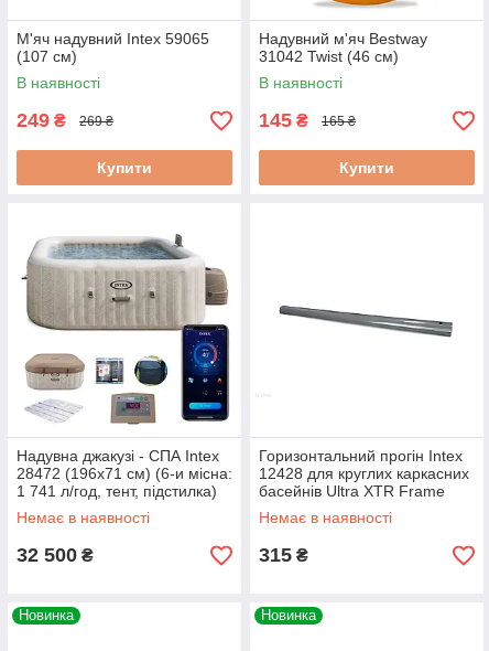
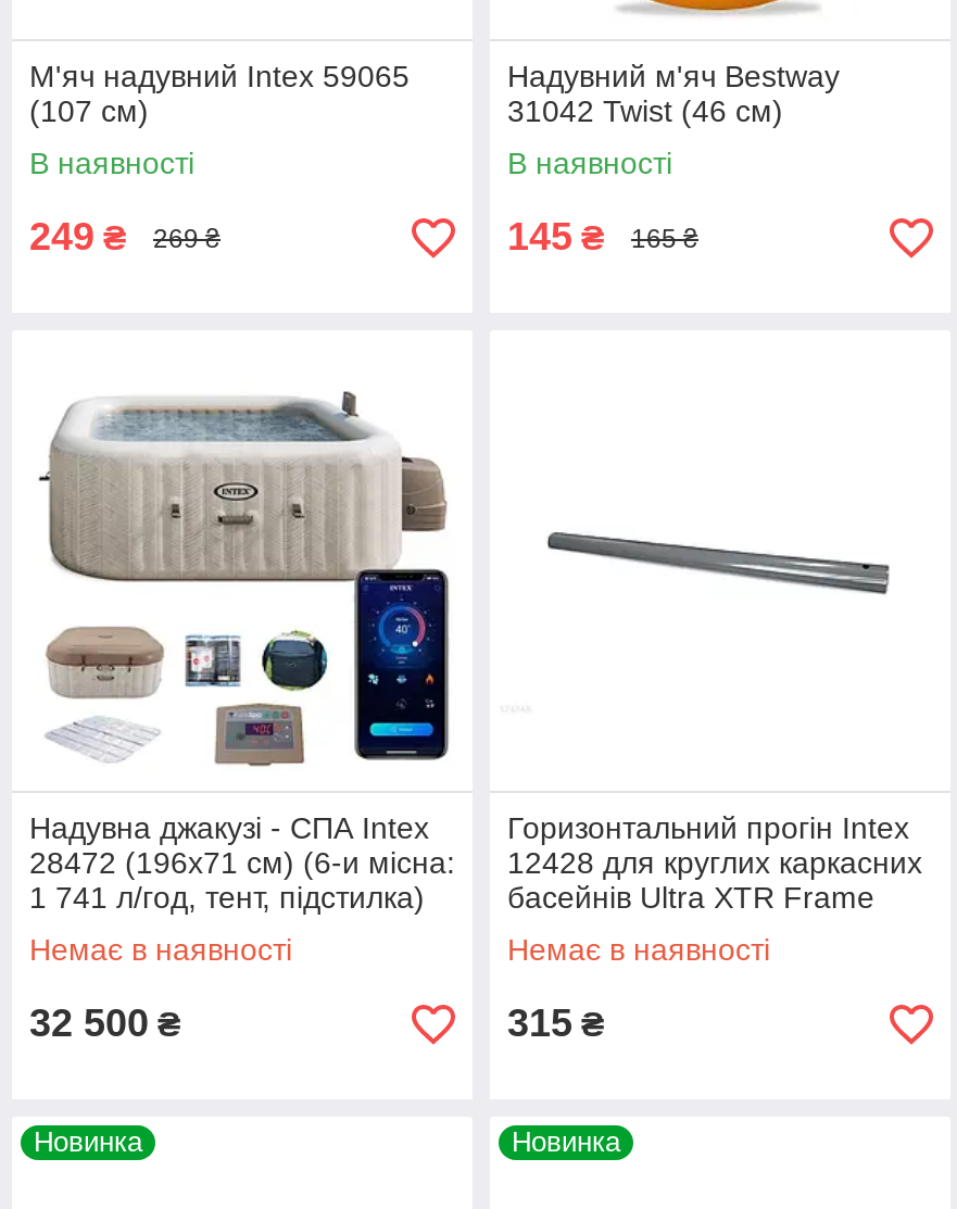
- Купити

- Купити
